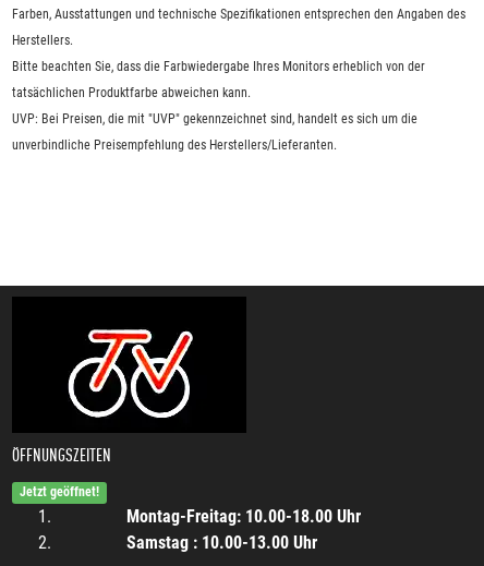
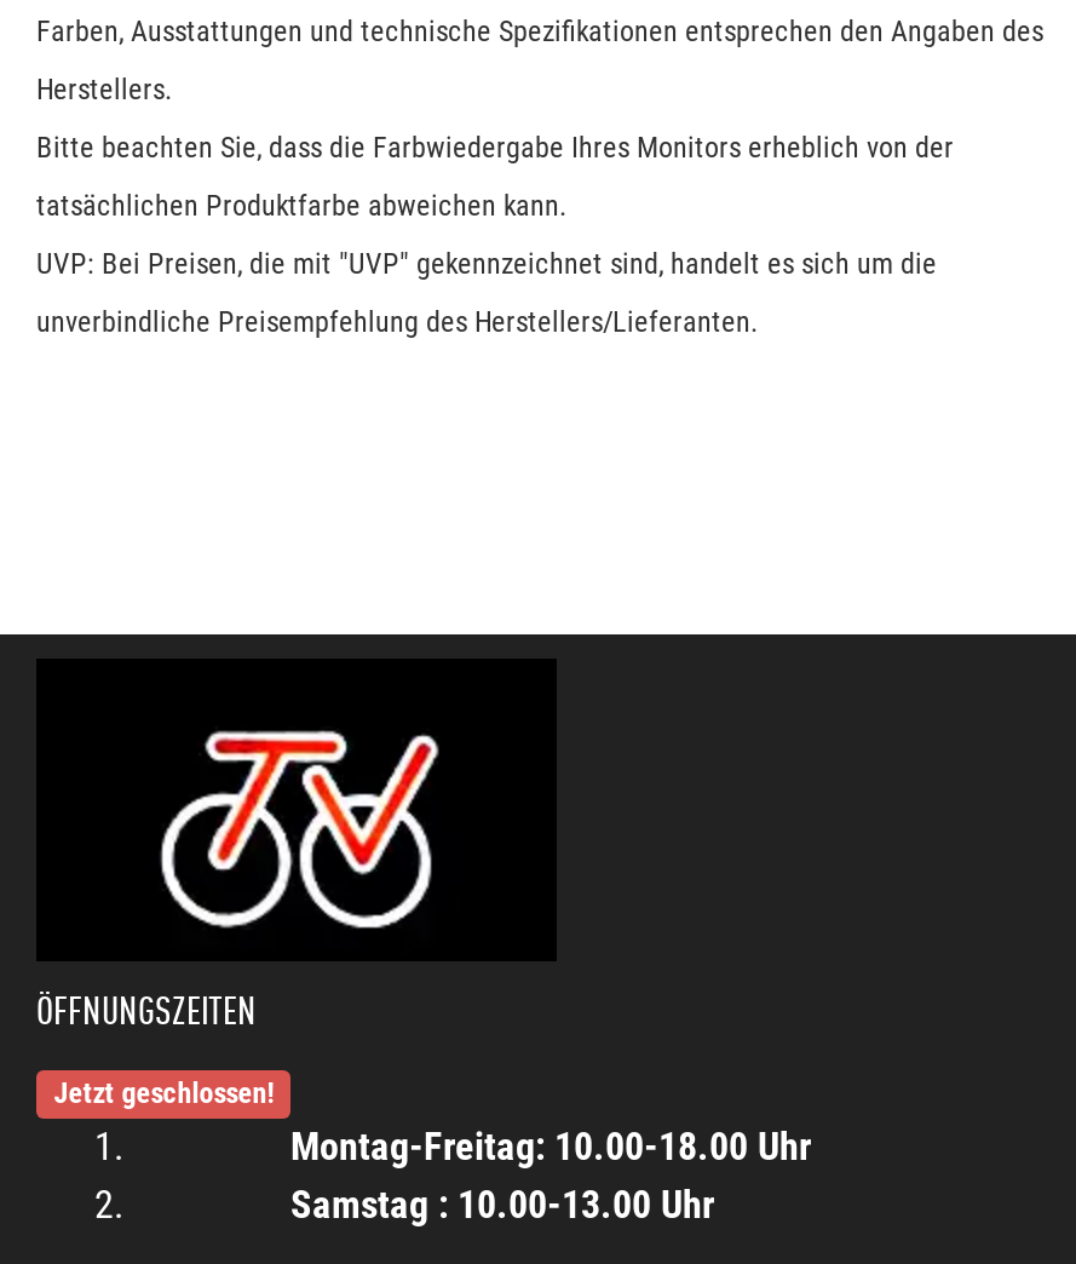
- Jetzt geöffnet!
+ Jetzt geschlossen!
